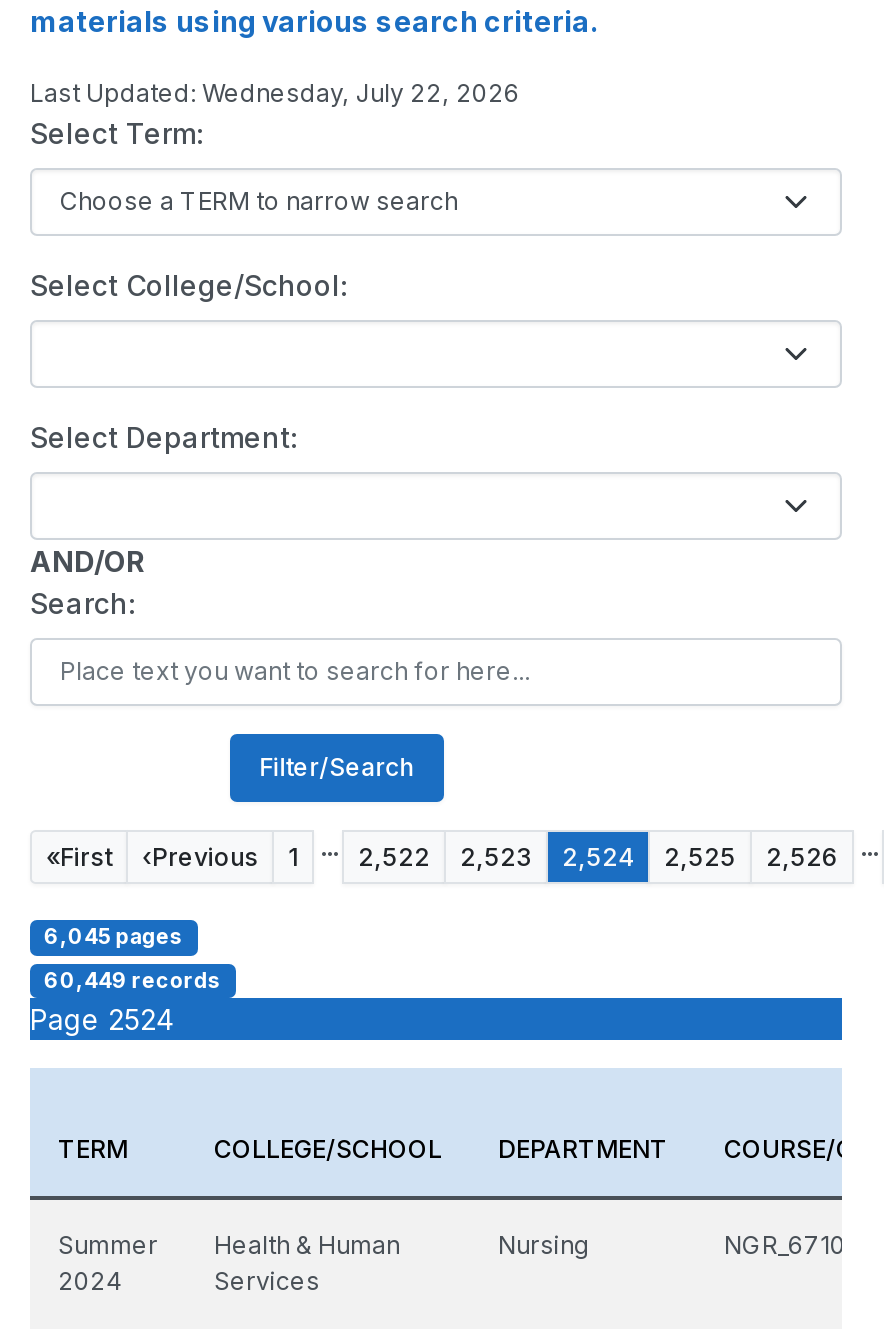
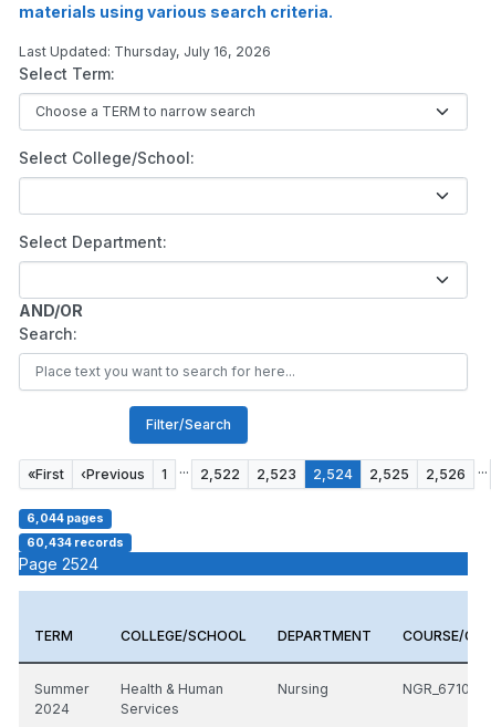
- Last Updated: Wednesday, July 22, 2026
+ Last Updated: Thursday, July 16, 2026

- 6,045 pages
+ 6,044 pages

- 60,449 records
+ 60,434 records
